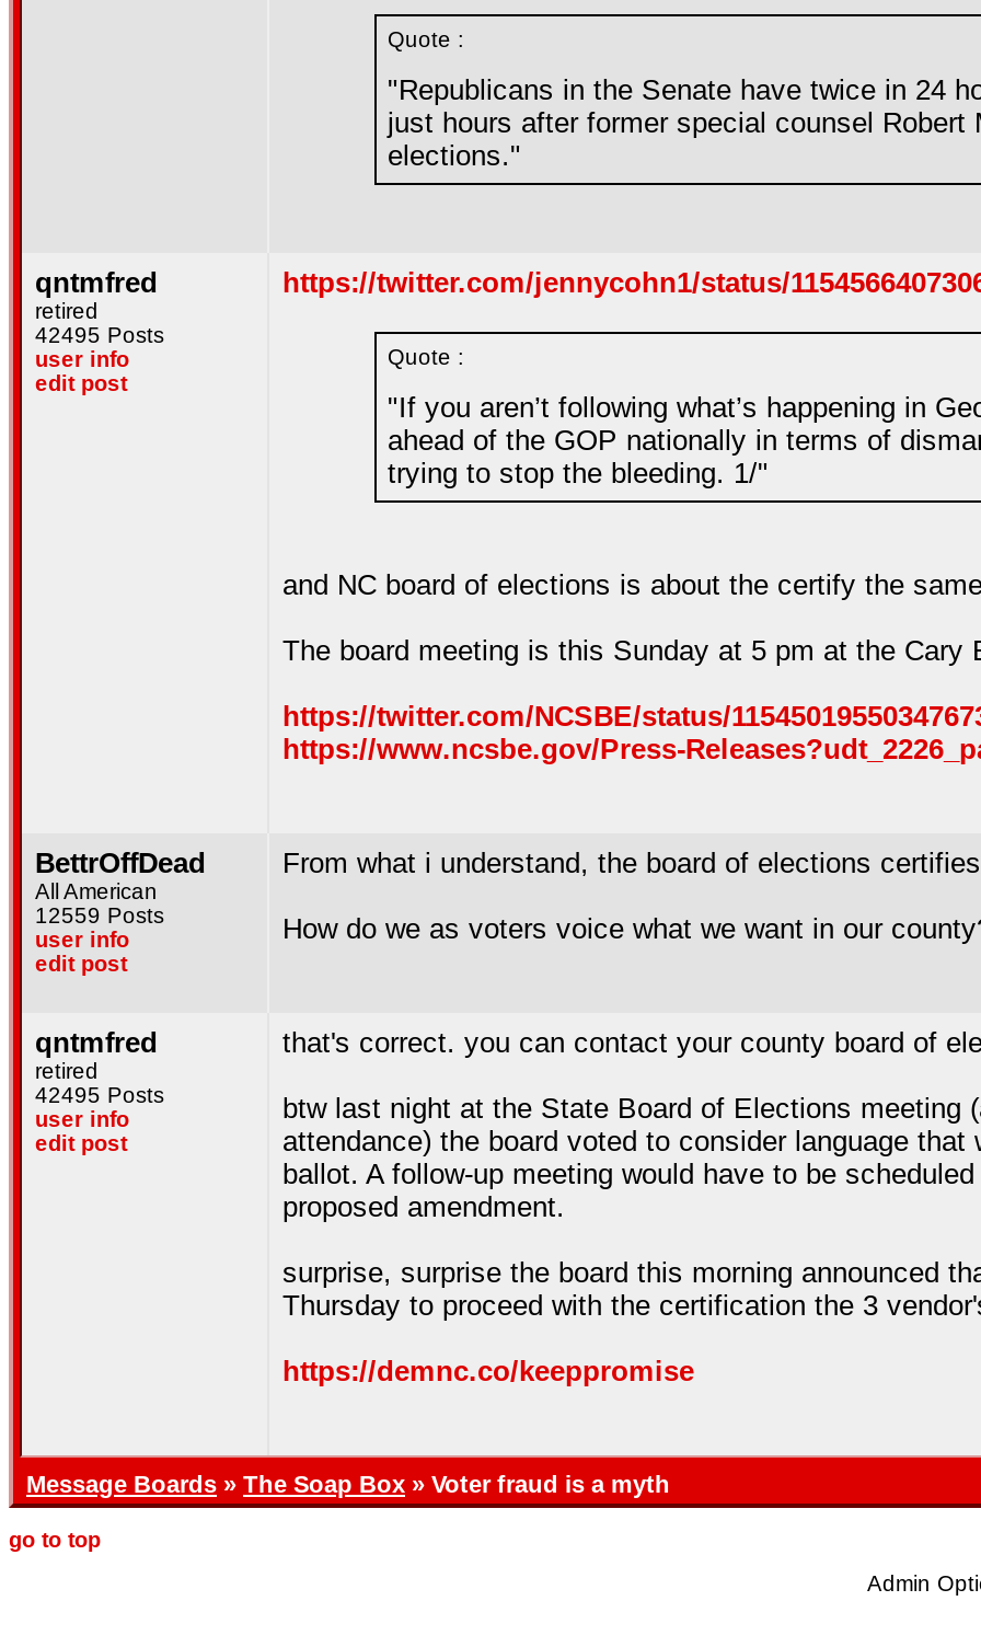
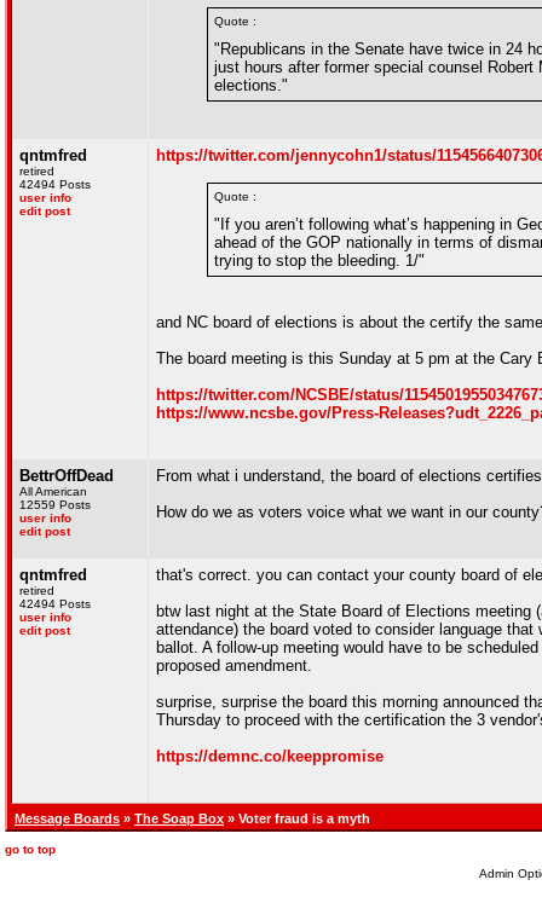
- 42495 Posts
+ 42494 Posts

- 42495 Posts
+ 42494 Posts
